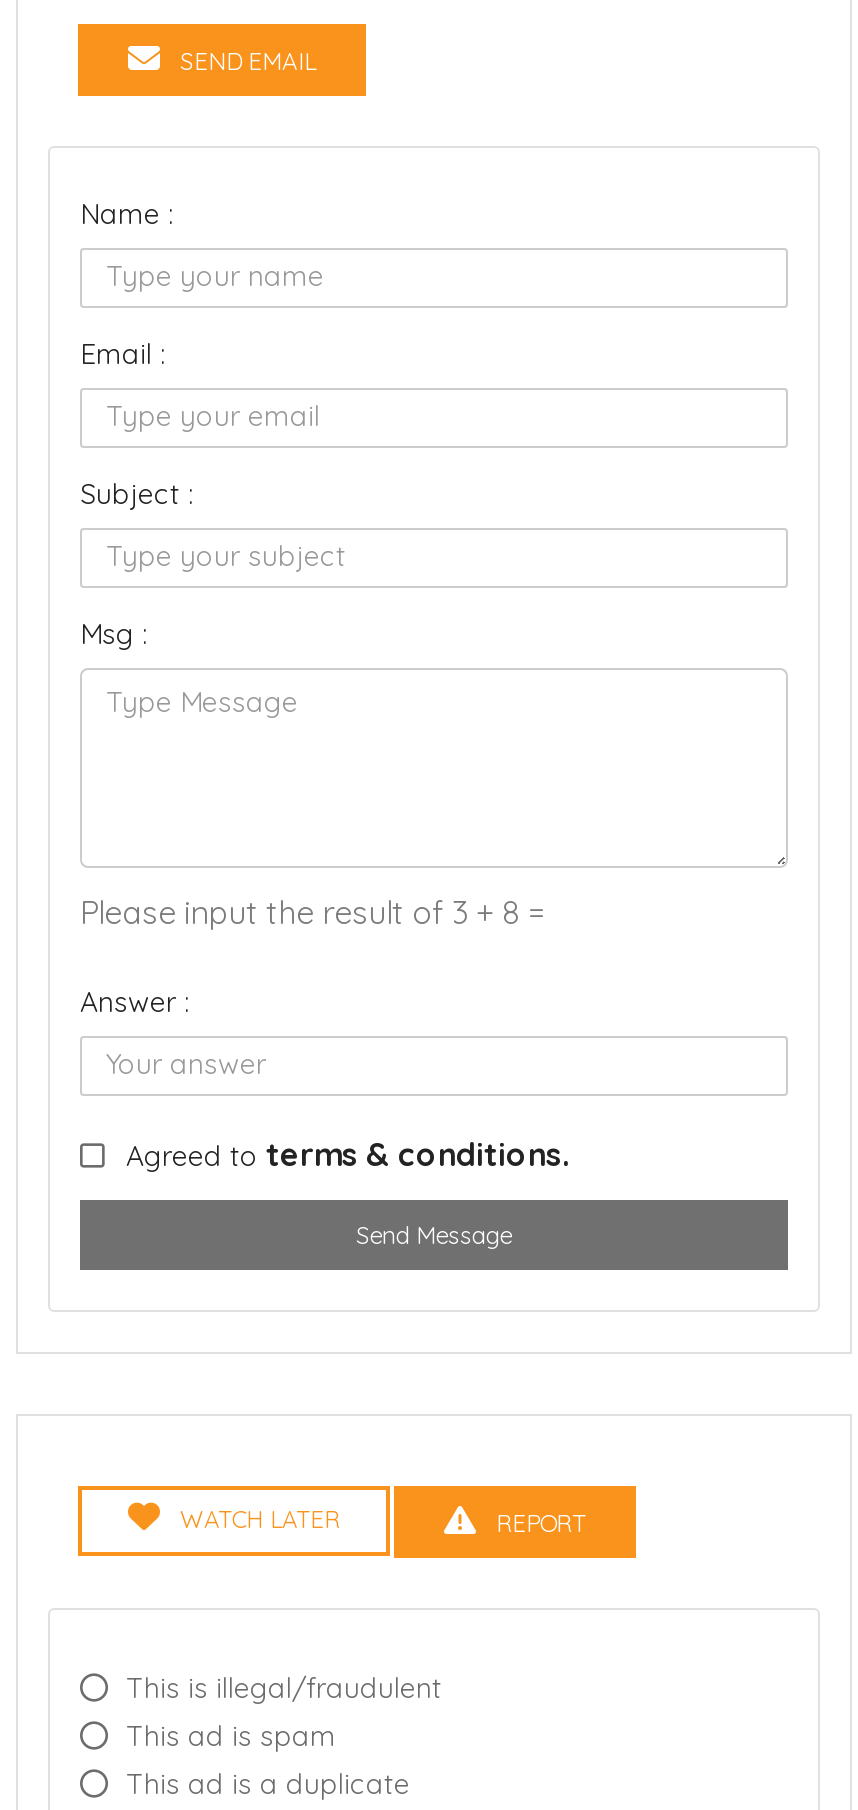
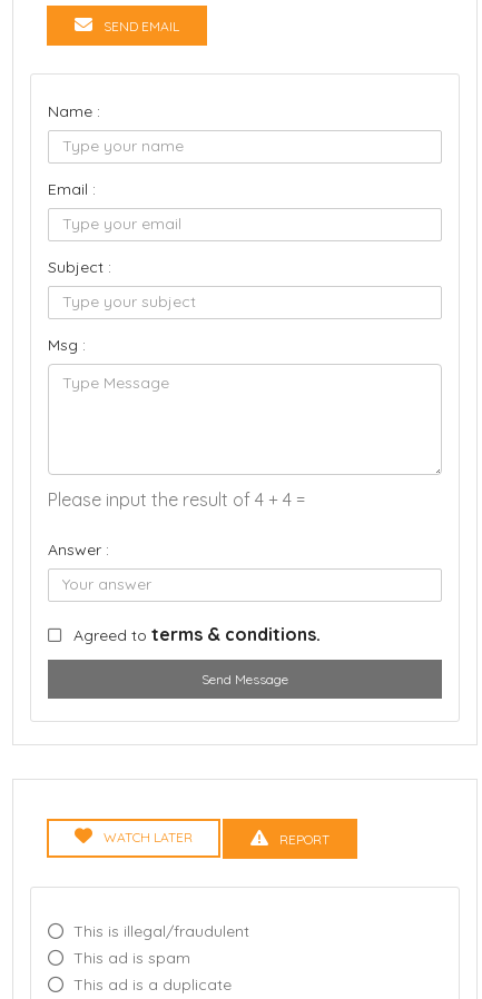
- Please input the result of 3 + 8 =
+ Please input the result of 4 + 4 =
